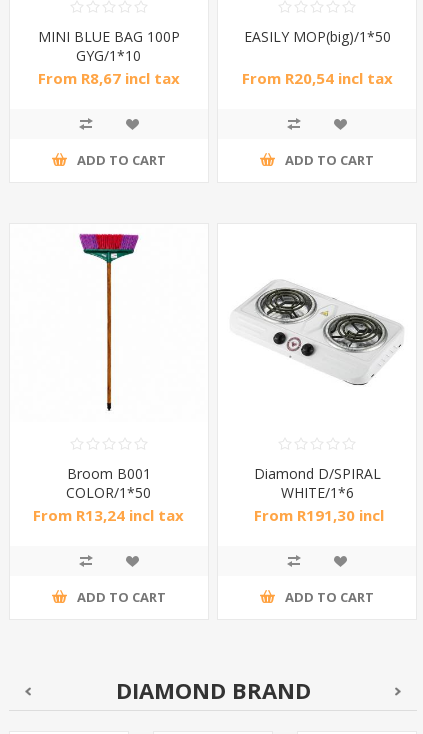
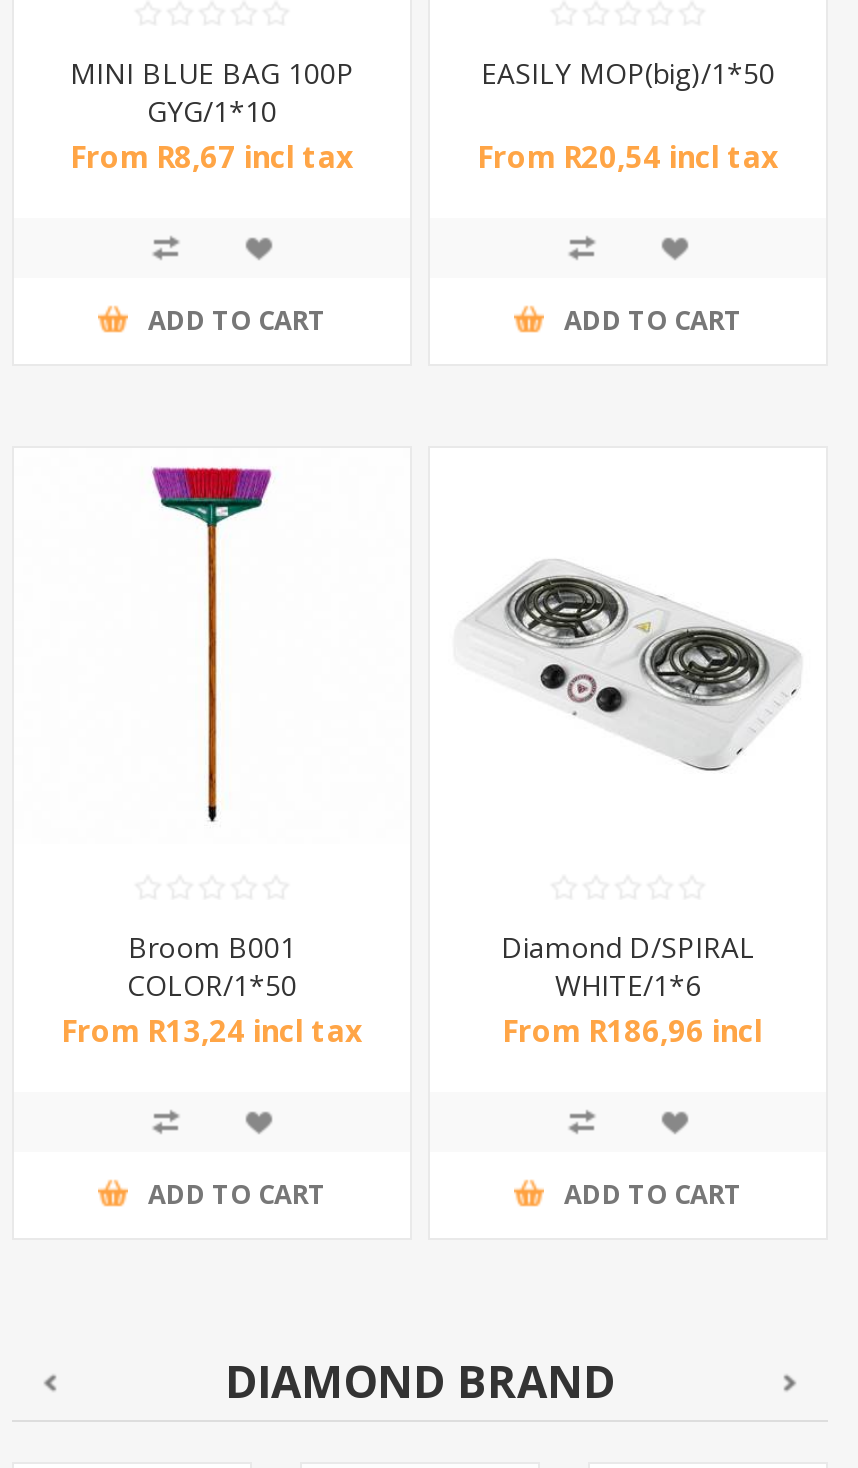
- From R191,30 incl
+ From R186,96 incl
